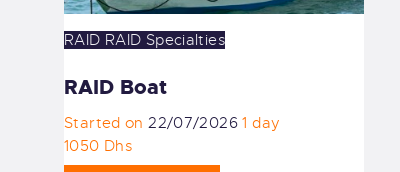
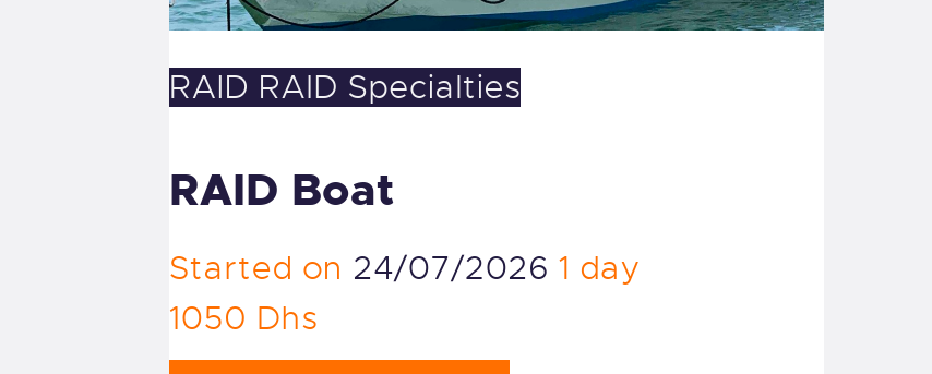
- Started on 22/07/2026 1 day
+ Started on 24/07/2026 1 day
